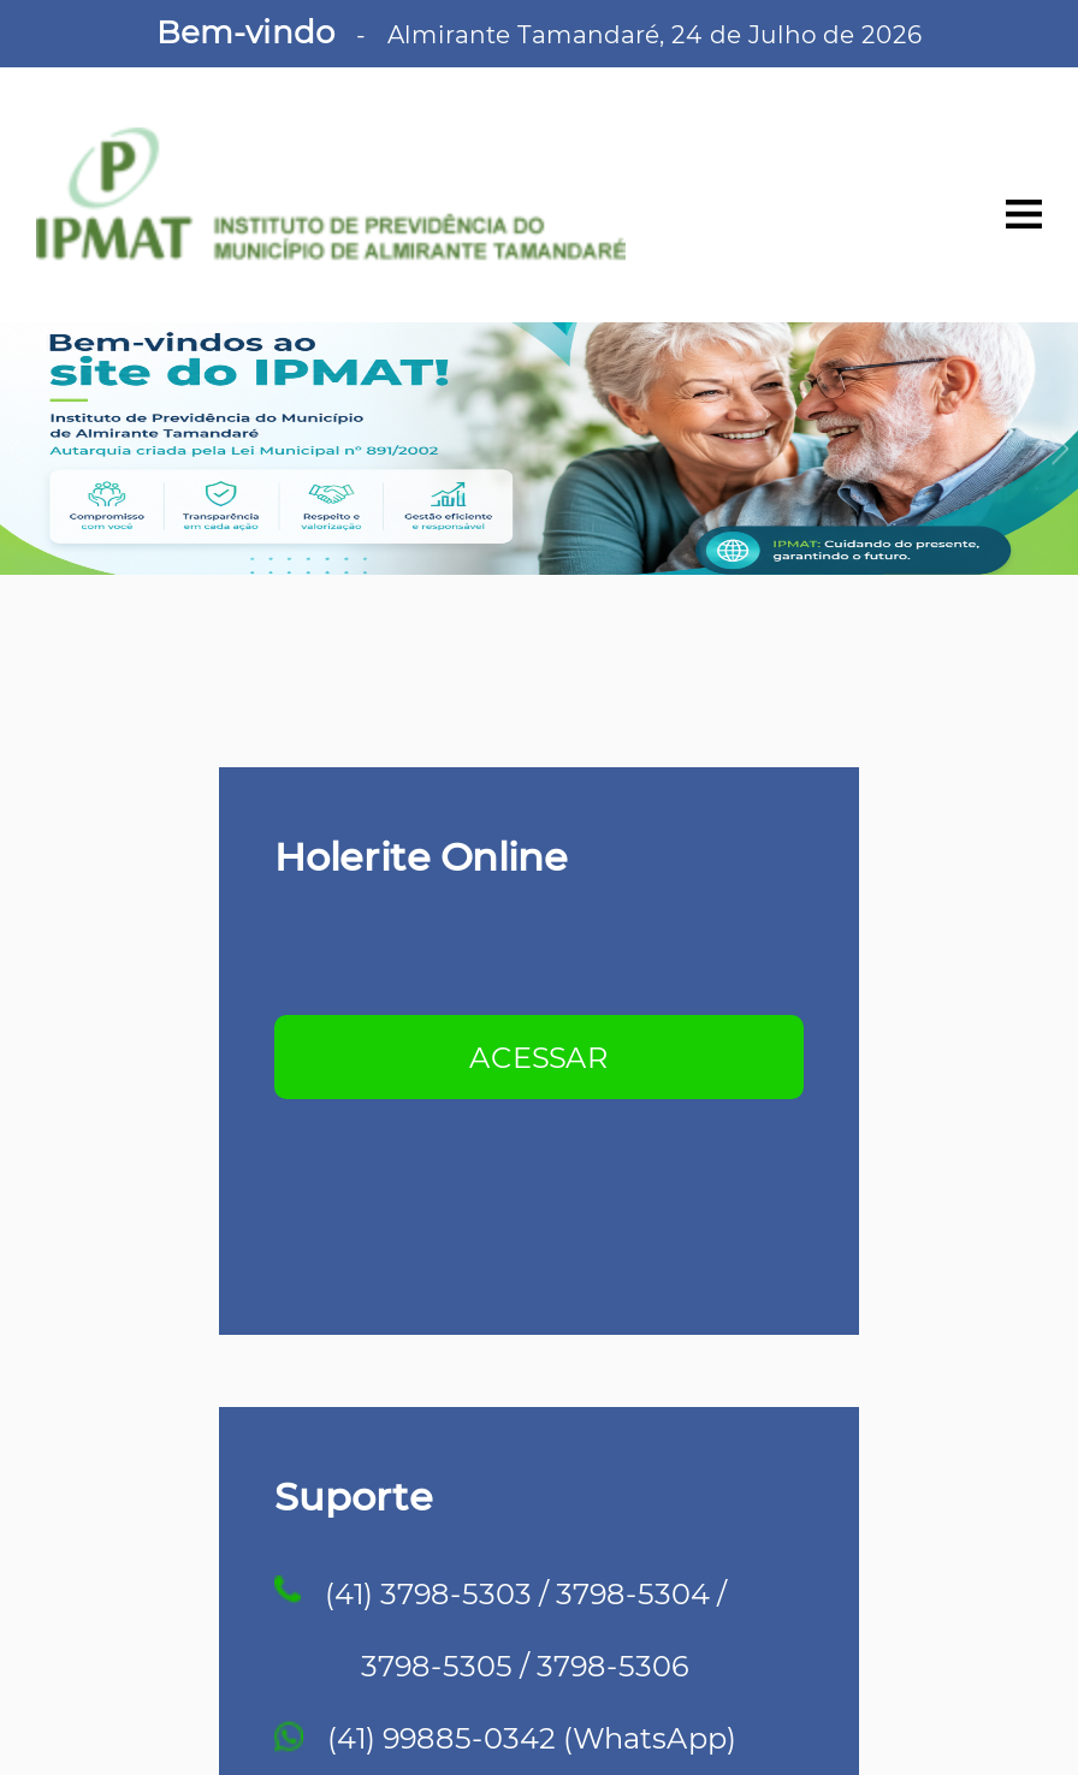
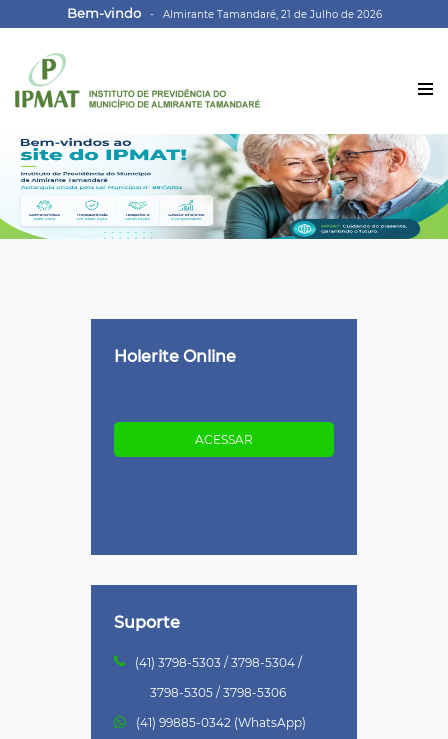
- Bem-vindo - Almirante Tamandaré, 24 de Julho de 2026
+ Bem-vindo - Almirante Tamandaré, 21 de Julho de 2026
